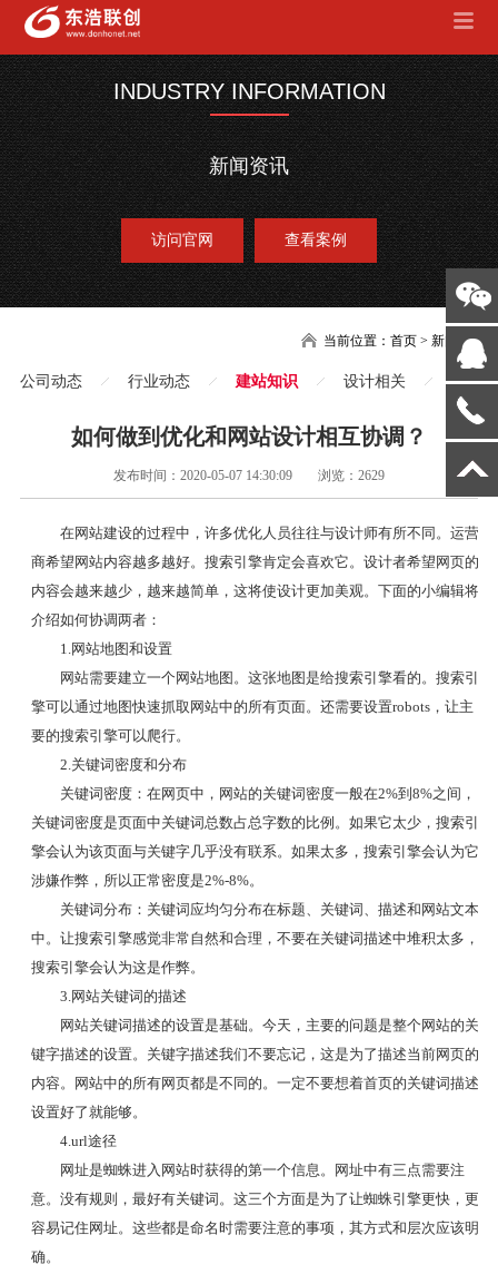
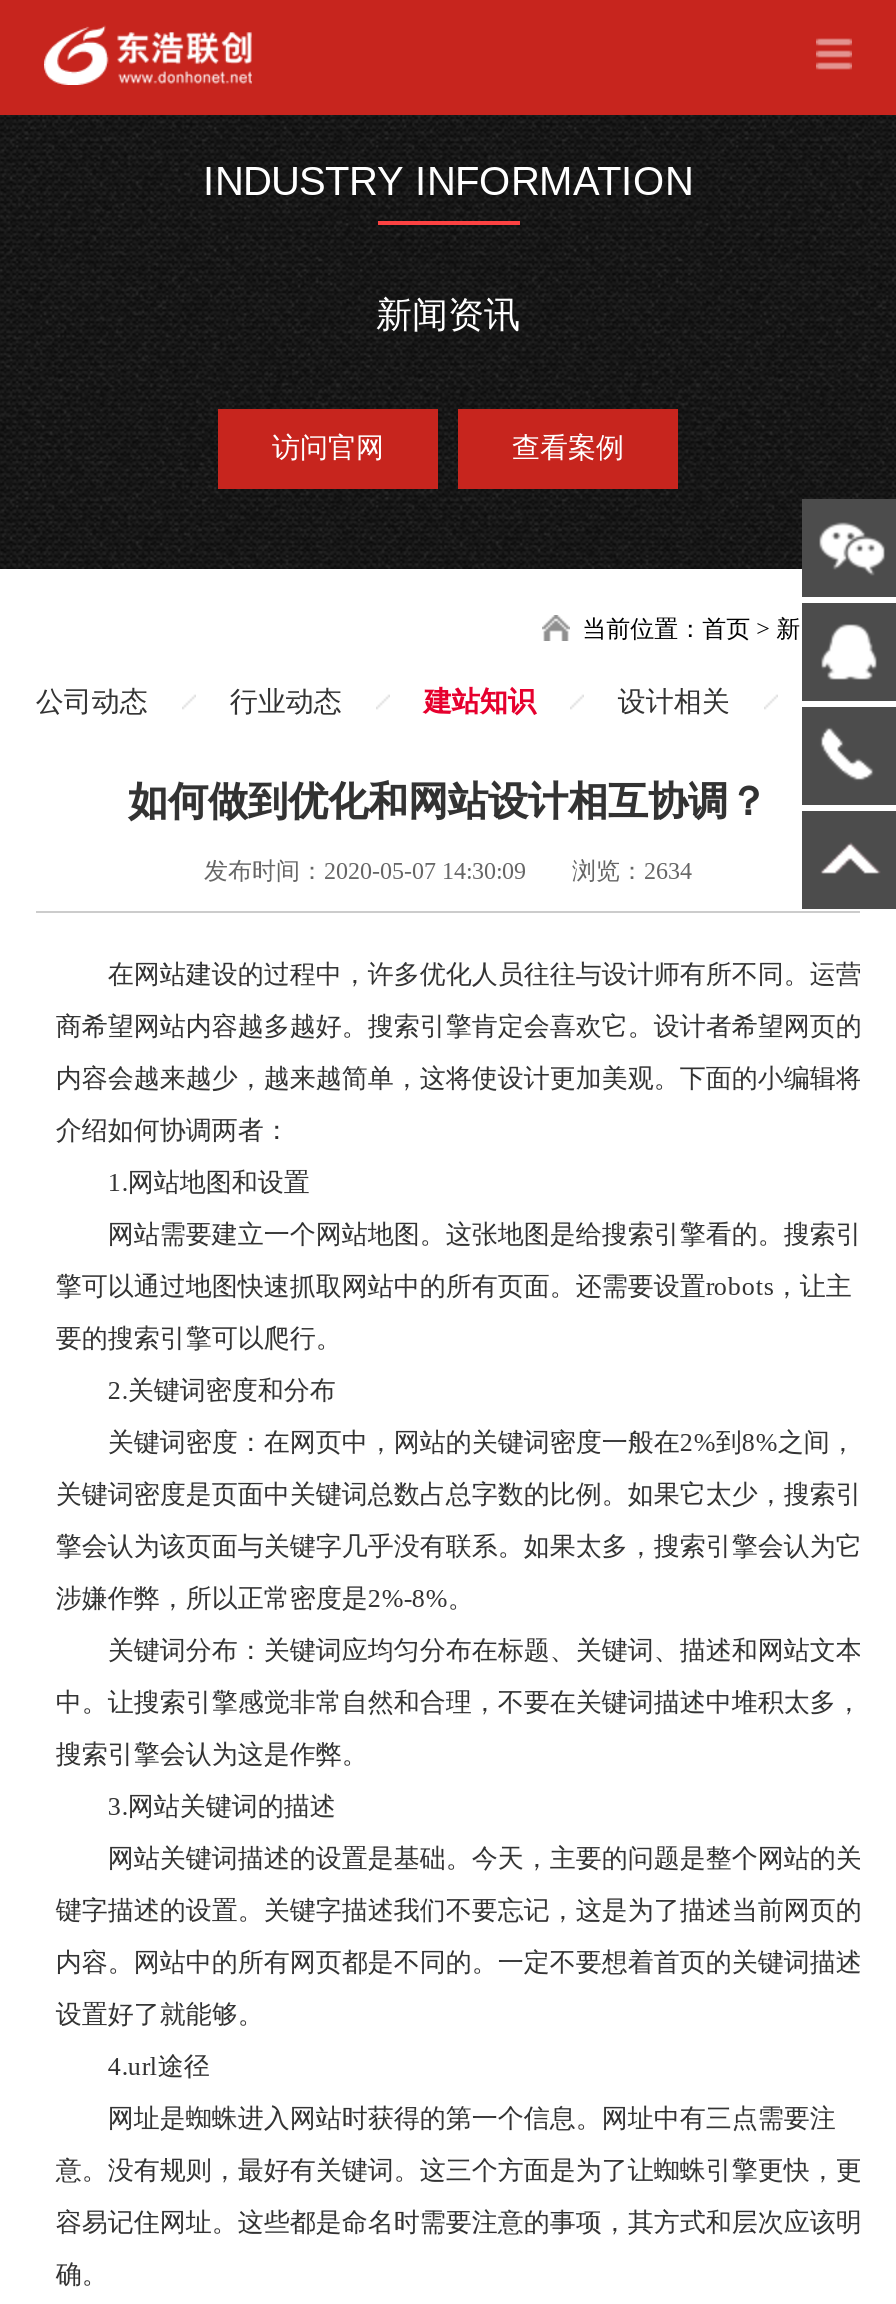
- 发布时间：2020-05-07 14:30:09 浏览：2629
+ 发布时间：2020-05-07 14:30:09 浏览：2634
